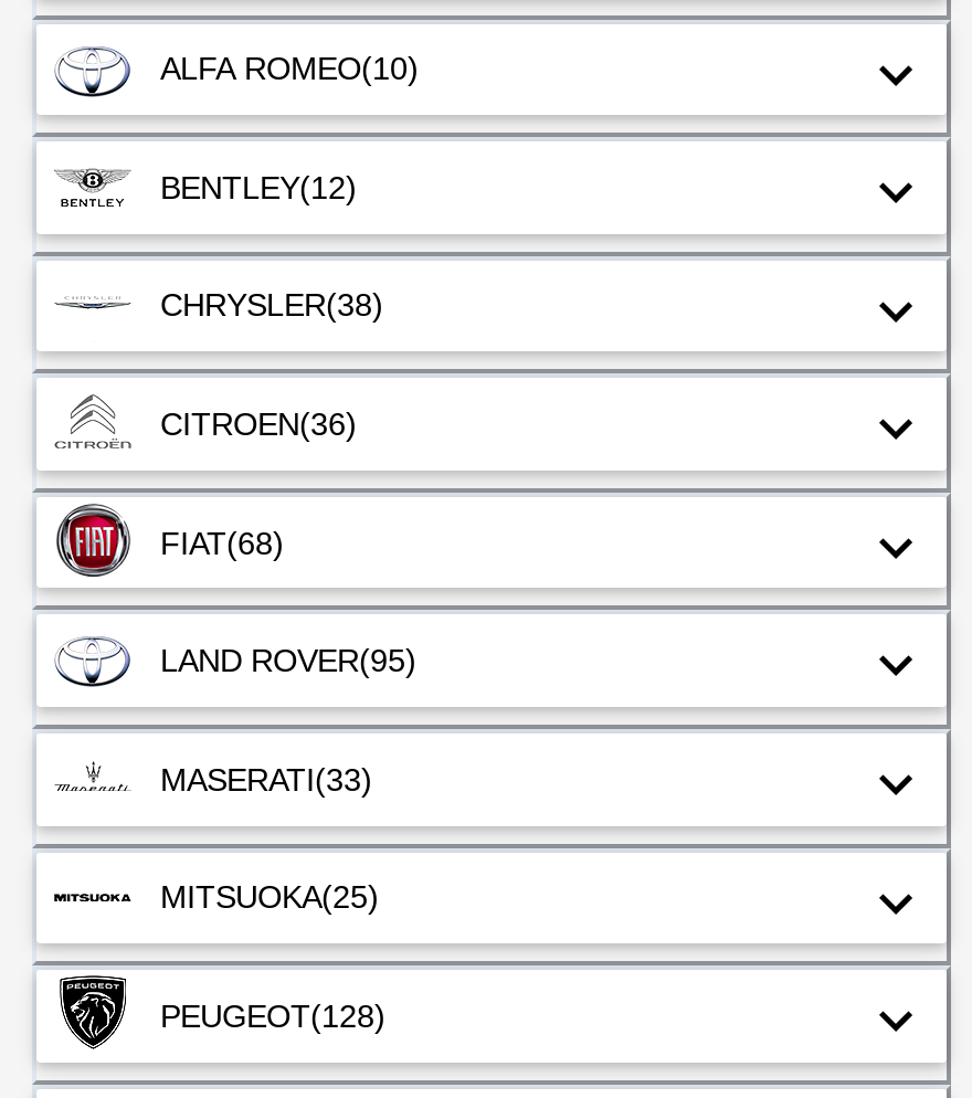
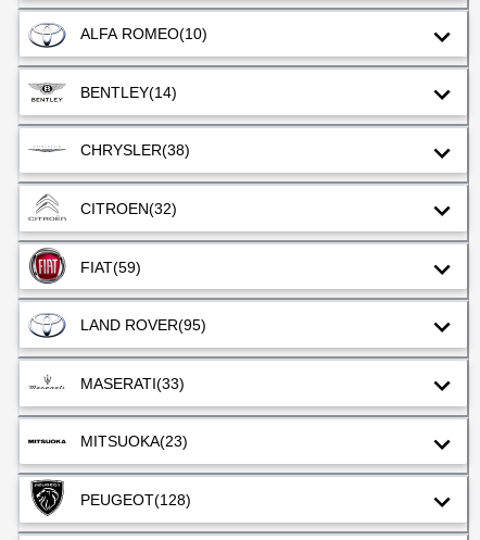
- BENTLEY(12)
+ BENTLEY(14)

- CITROEN(36)
+ CITROEN(32)

- FIAT(68)
+ FIAT(59)

- MITSUOKA(25)
+ MITSUOKA(23)
